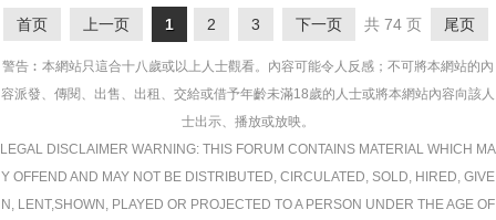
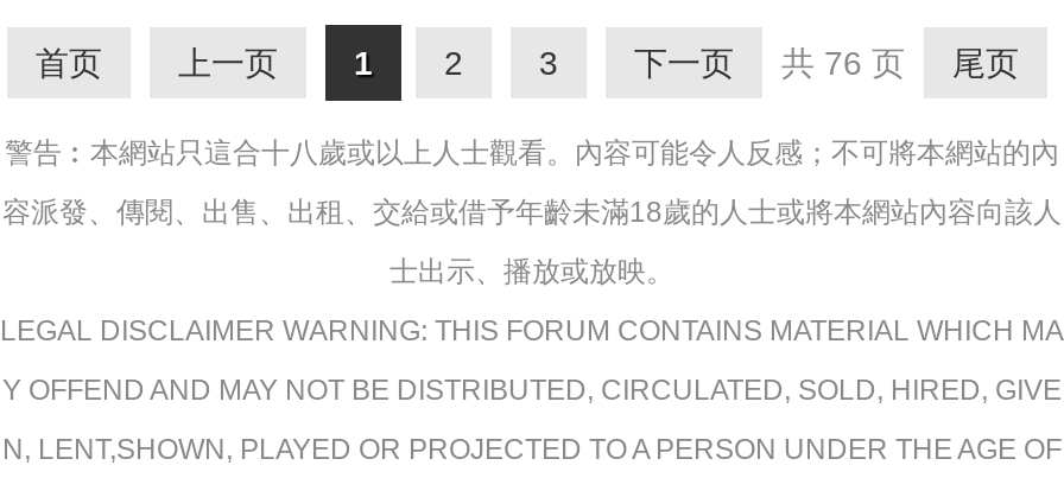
- 首页 上一页 1 2 3 下一页 共 74 页 尾页
+ 首页 上一页 1 2 3 下一页 共 76 页 尾页
